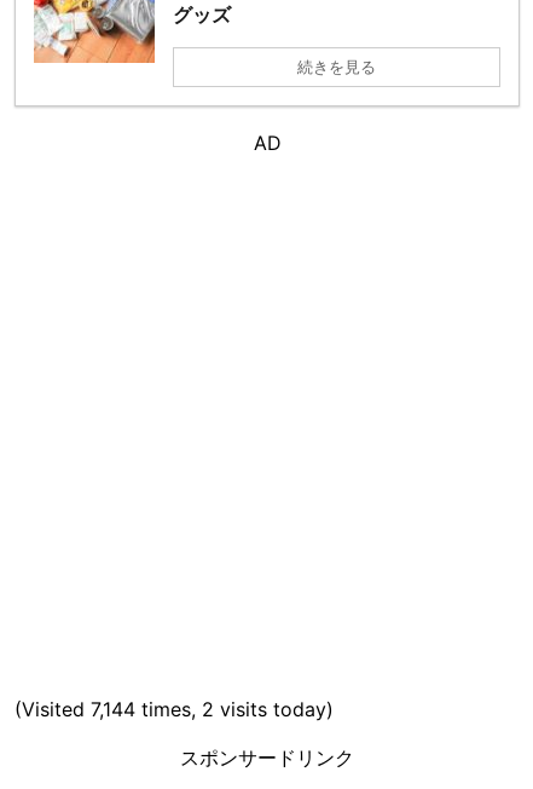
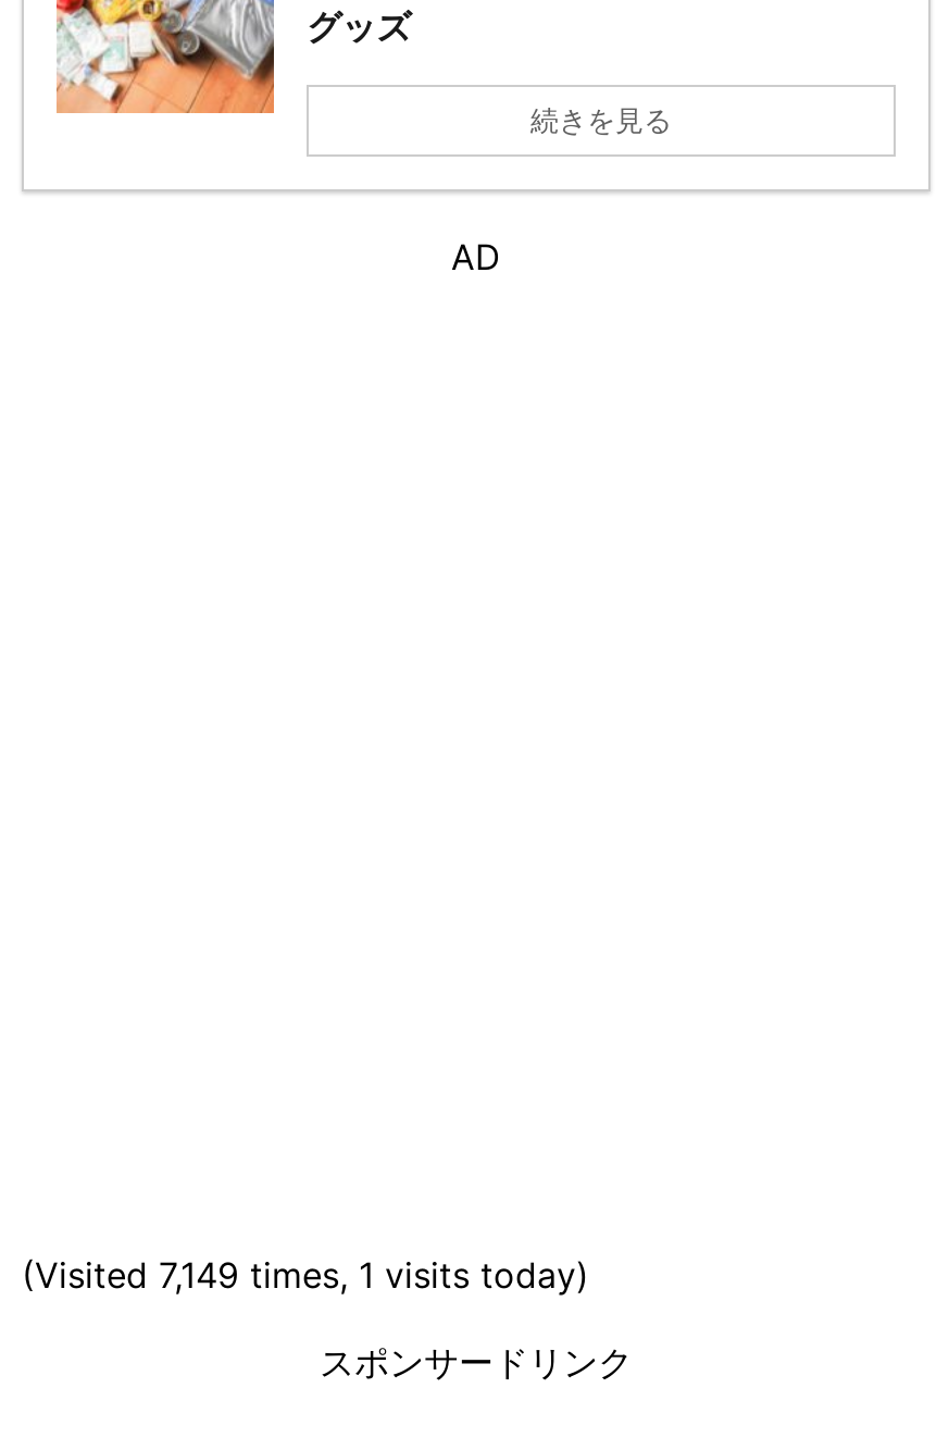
- (Visited 7,144 times, 2 visits today)
+ (Visited 7,149 times, 1 visits today)
